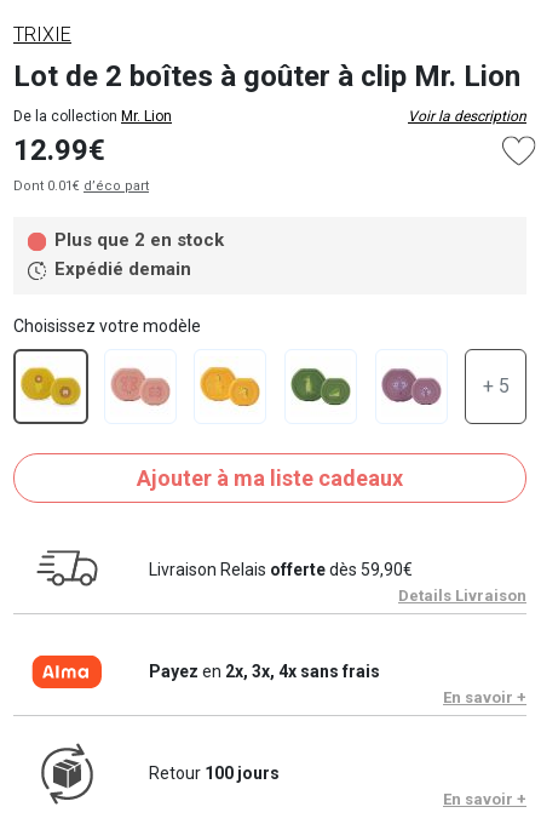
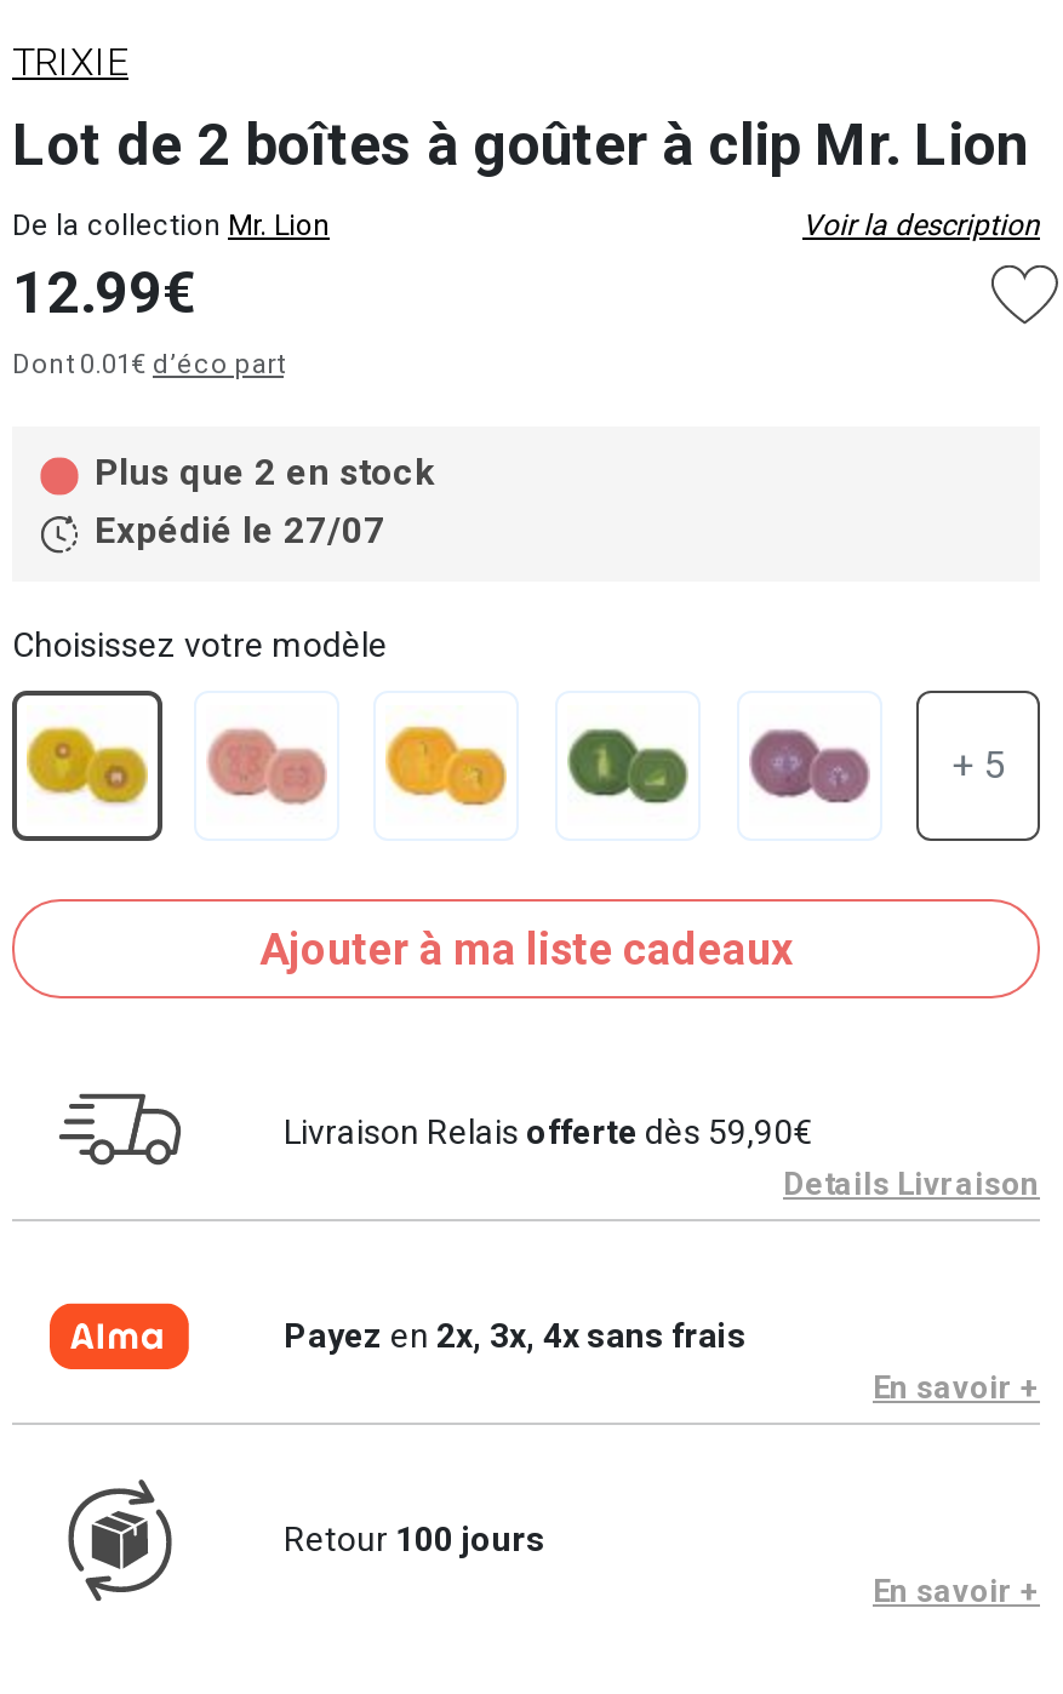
- Expédié demain
+ Expédié le 27/07
